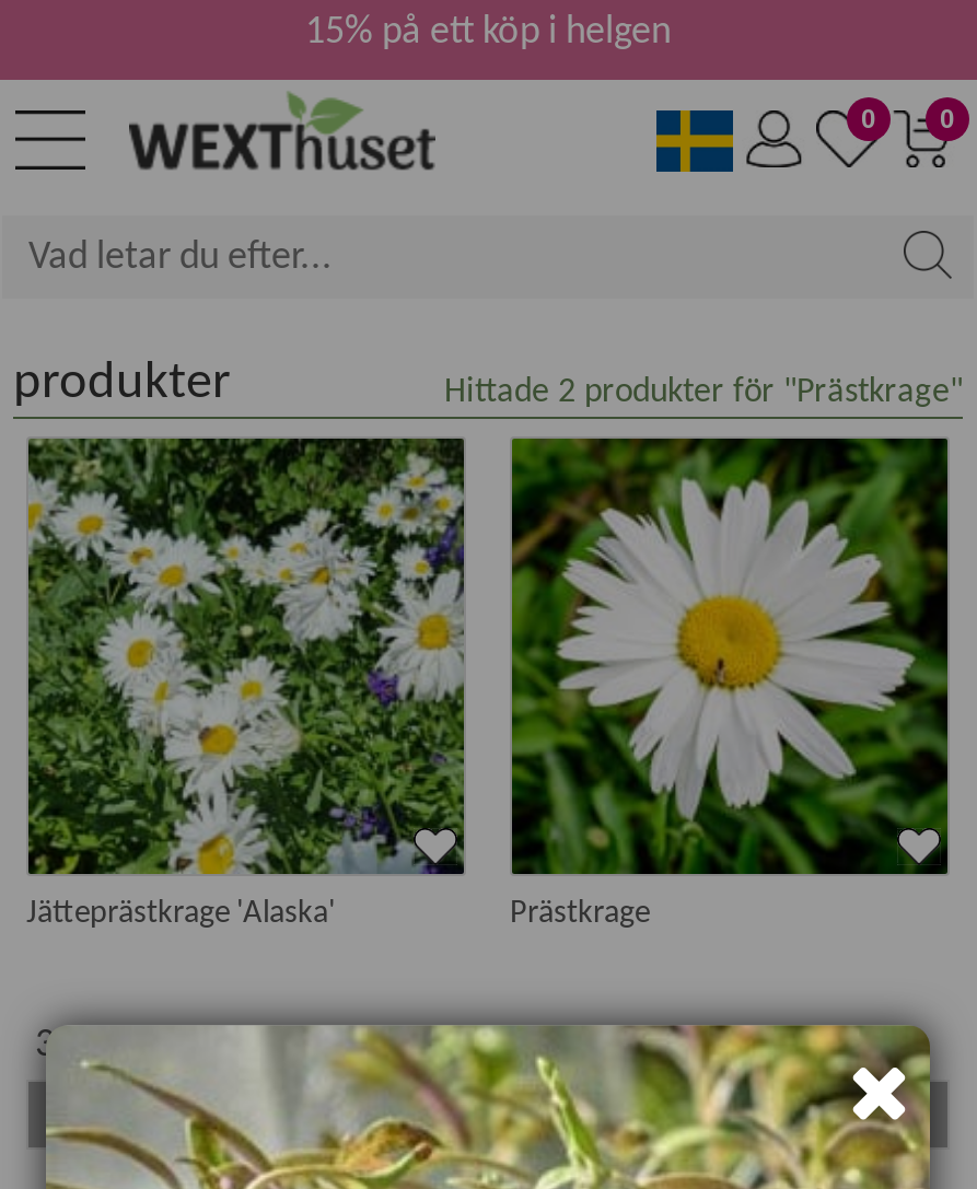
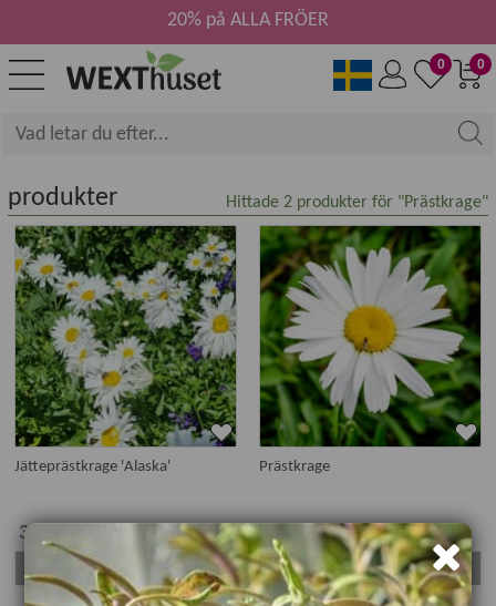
- 15% på ett köp i helgen
+ 20% på ALLA FRÖER
